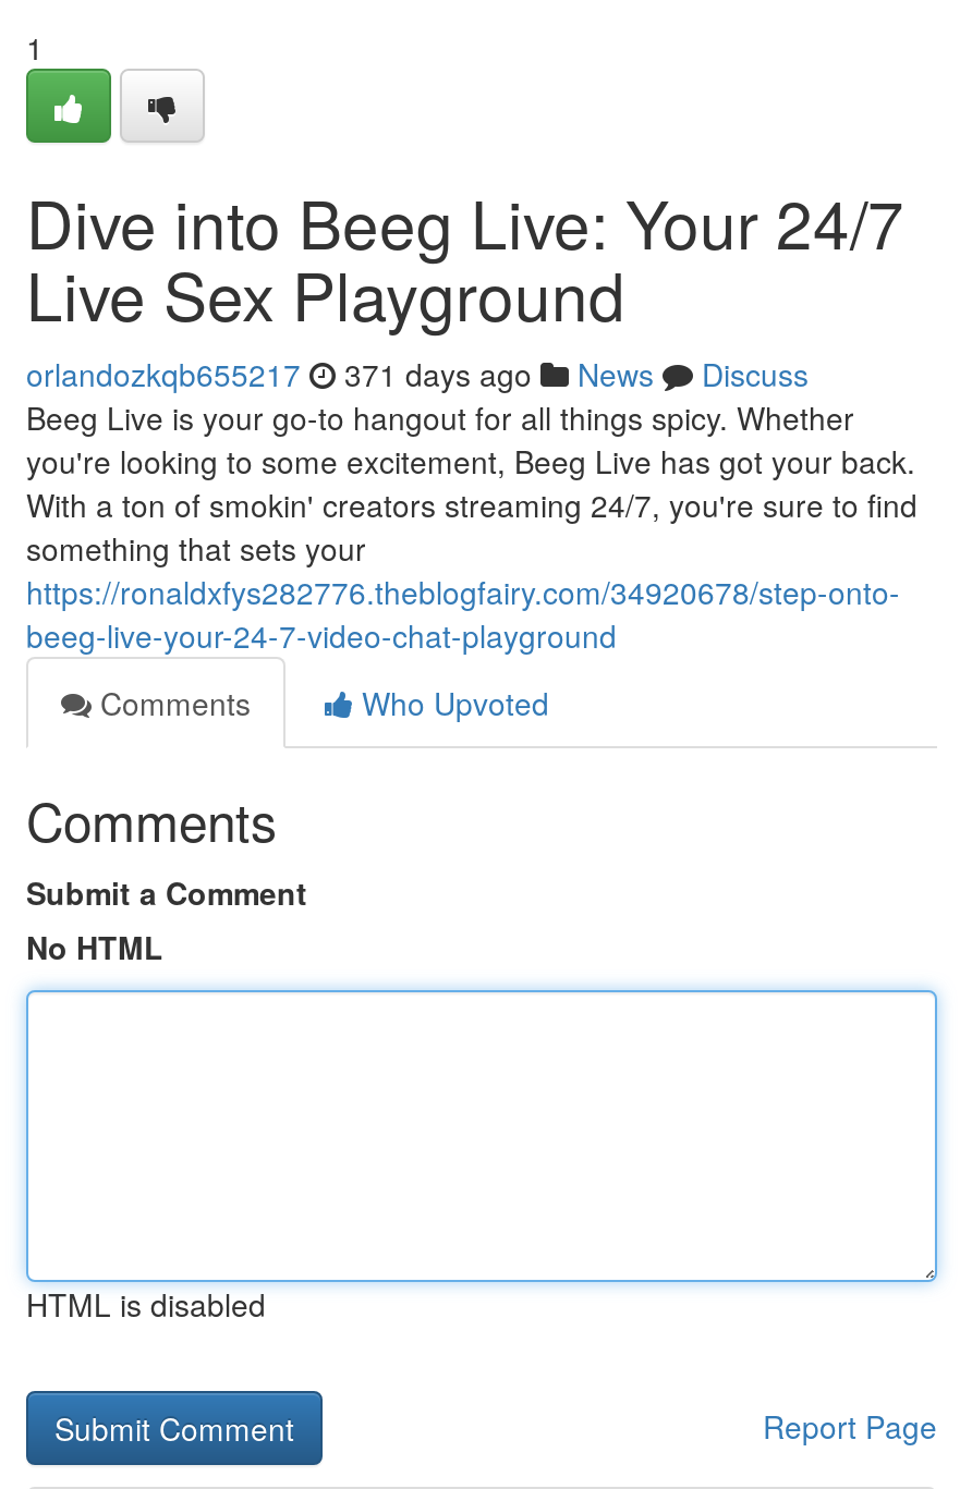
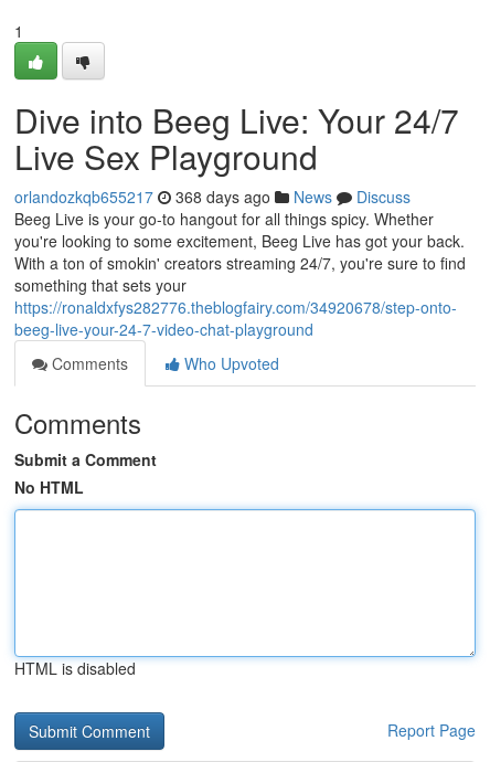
- orlandozkqb655217 371 days ago News Discuss
+ orlandozkqb655217 368 days ago News Discuss
